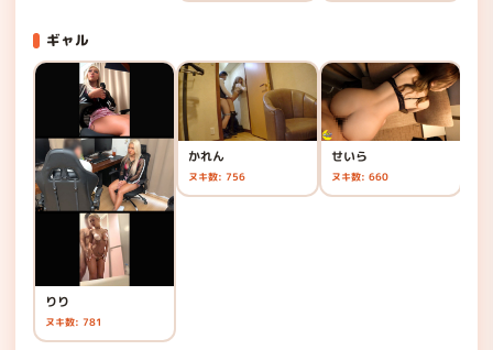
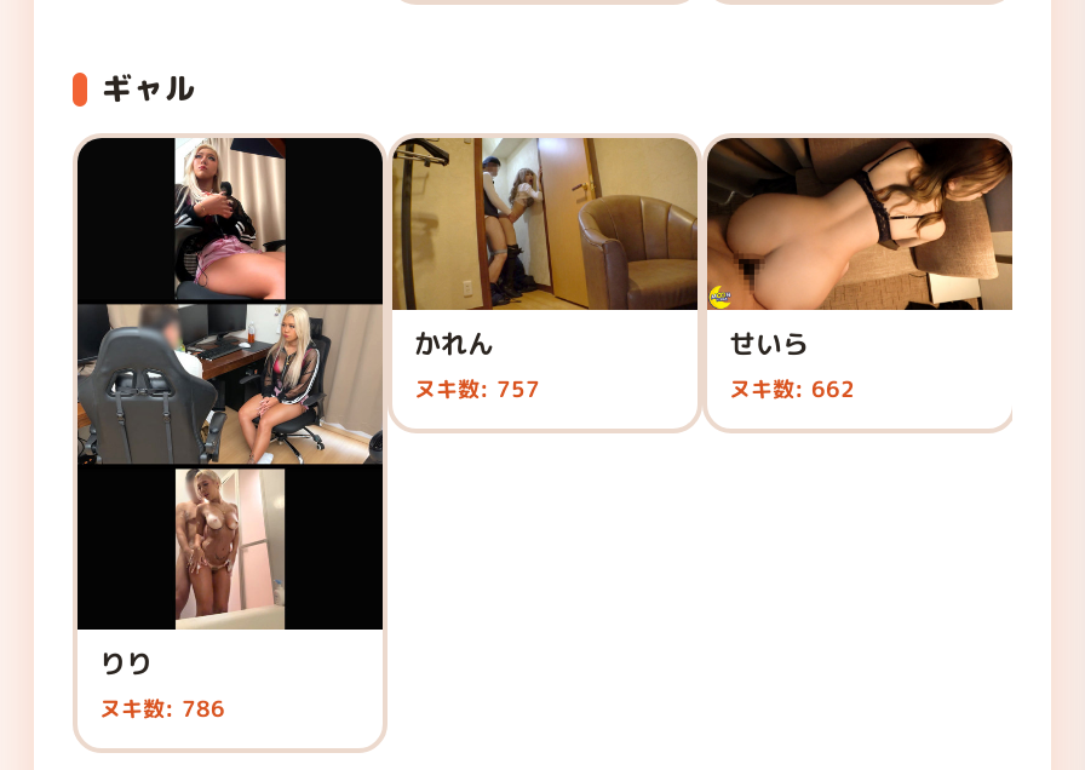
- ヌキ数: 756
+ ヌキ数: 757

- ヌキ数: 660
+ ヌキ数: 662

- ヌキ数: 781
+ ヌキ数: 786
